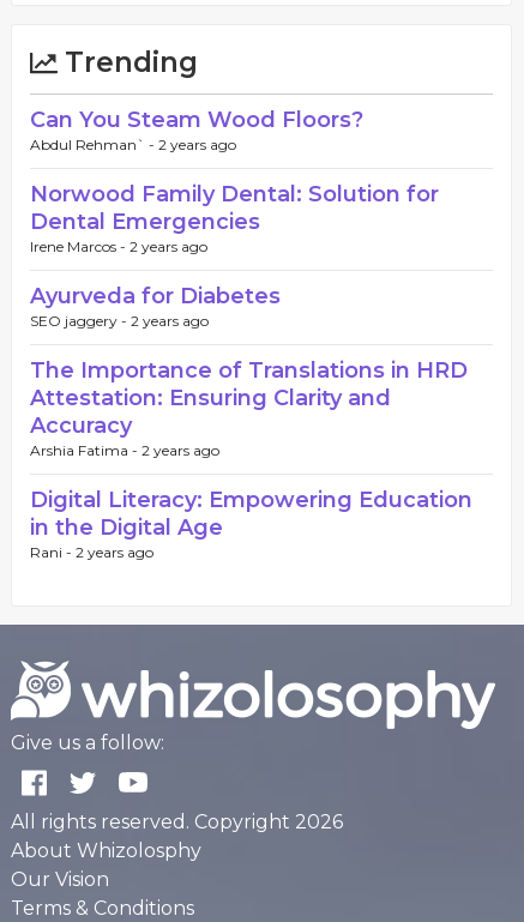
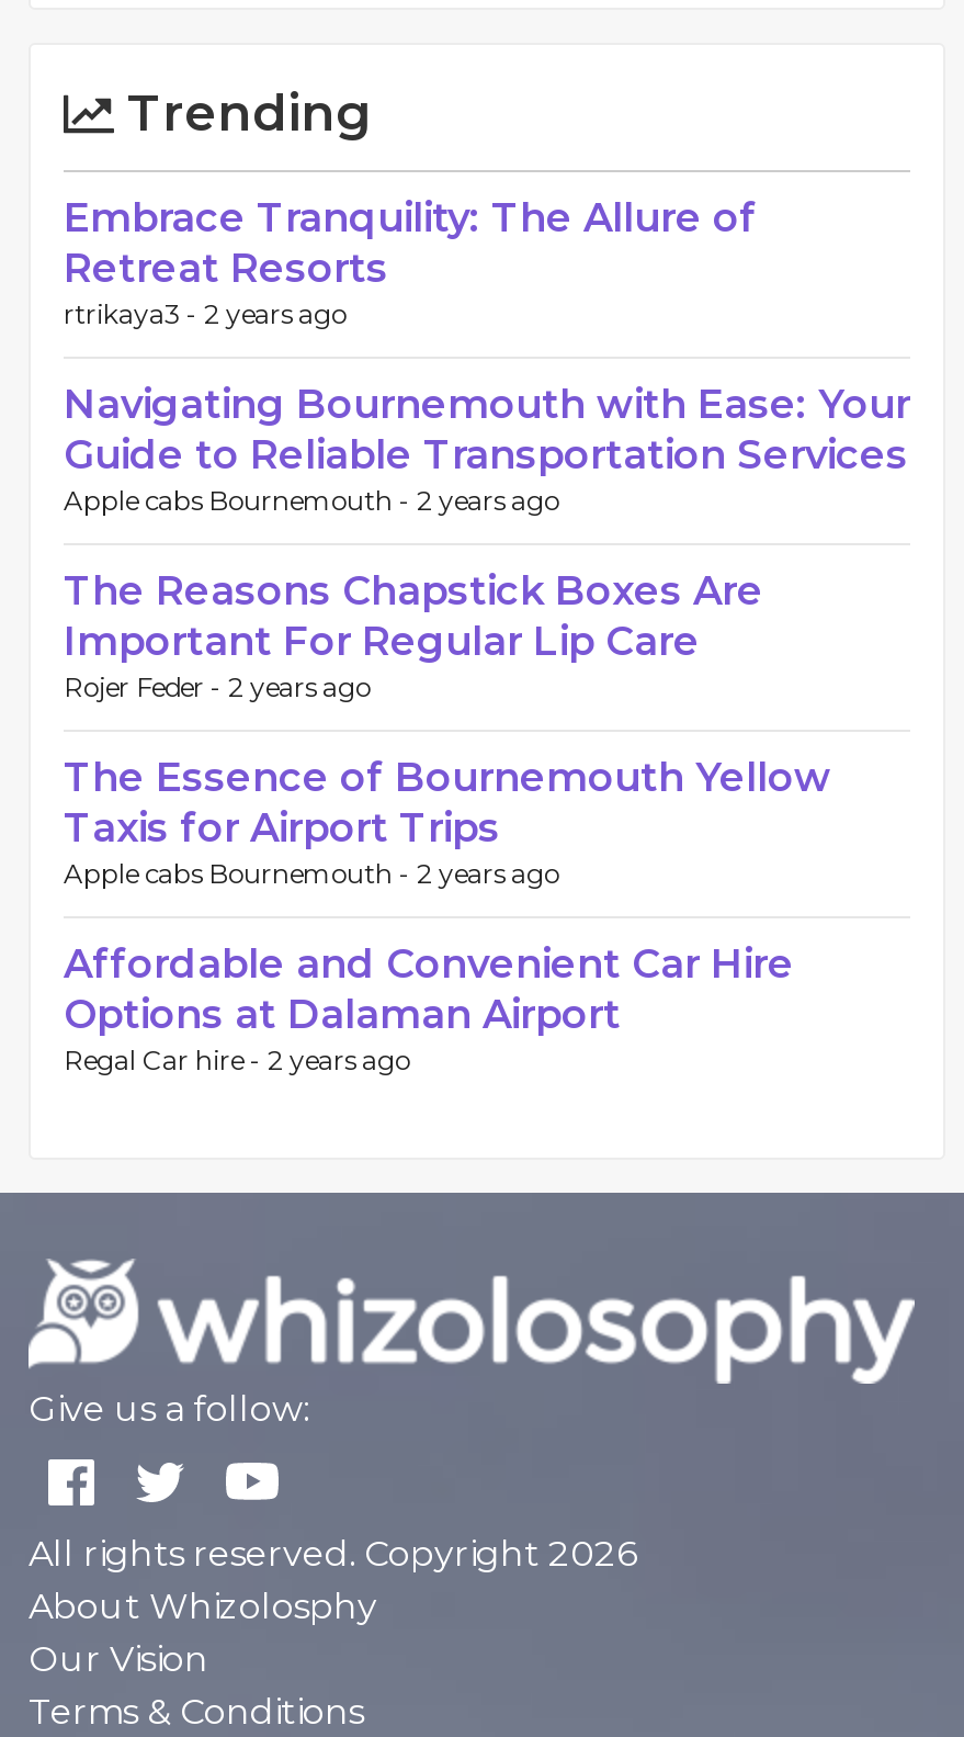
- Can You Steam Wood Floors?
- Abdul Rehman` - 2 years ago
+ Embrace Tranquility: The Allure of
+ Retreat Resorts
+ rtrikaya3 - 2 years ago

- Norwood Family Dental: Solution for
- Dental Emergencies
- Irene Marcos - 2 years ago
+ Navigating Bournemouth with Ease: Your
+ Guide to Reliable Transportation Services
+ Apple cabs Bournemouth - 2 years ago

- Ayurveda for Diabetes
- SEO jaggery - 2 years ago
+ The Reasons Chapstick Boxes Are
+ Important For Regular Lip Care
+ Rojer Feder - 2 years ago

- The Importance of Translations in HRD
- Attestation: Ensuring Clarity and
- Accuracy
- Arshia Fatima - 2 years ago
+ The Essence of Bournemouth Yellow
+ Taxis for Airport Trips
+ Apple cabs Bournemouth - 2 years ago

- Digital Literacy: Empowering Education
- in the Digital Age
- Rani - 2 years ago
+ Affordable and Convenient Car Hire
+ Options at Dalaman Airport
+ Regal Car hire - 2 years ago
